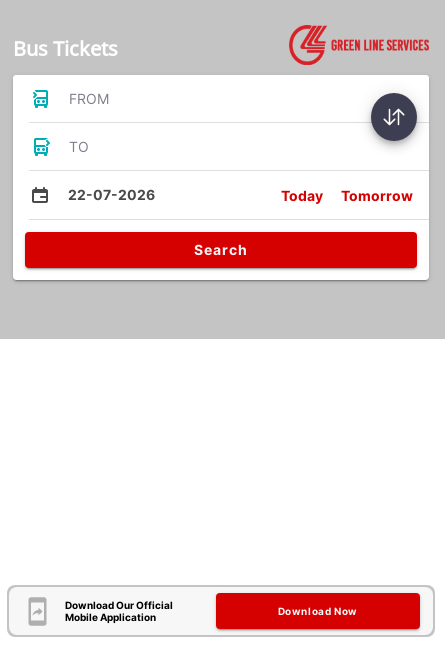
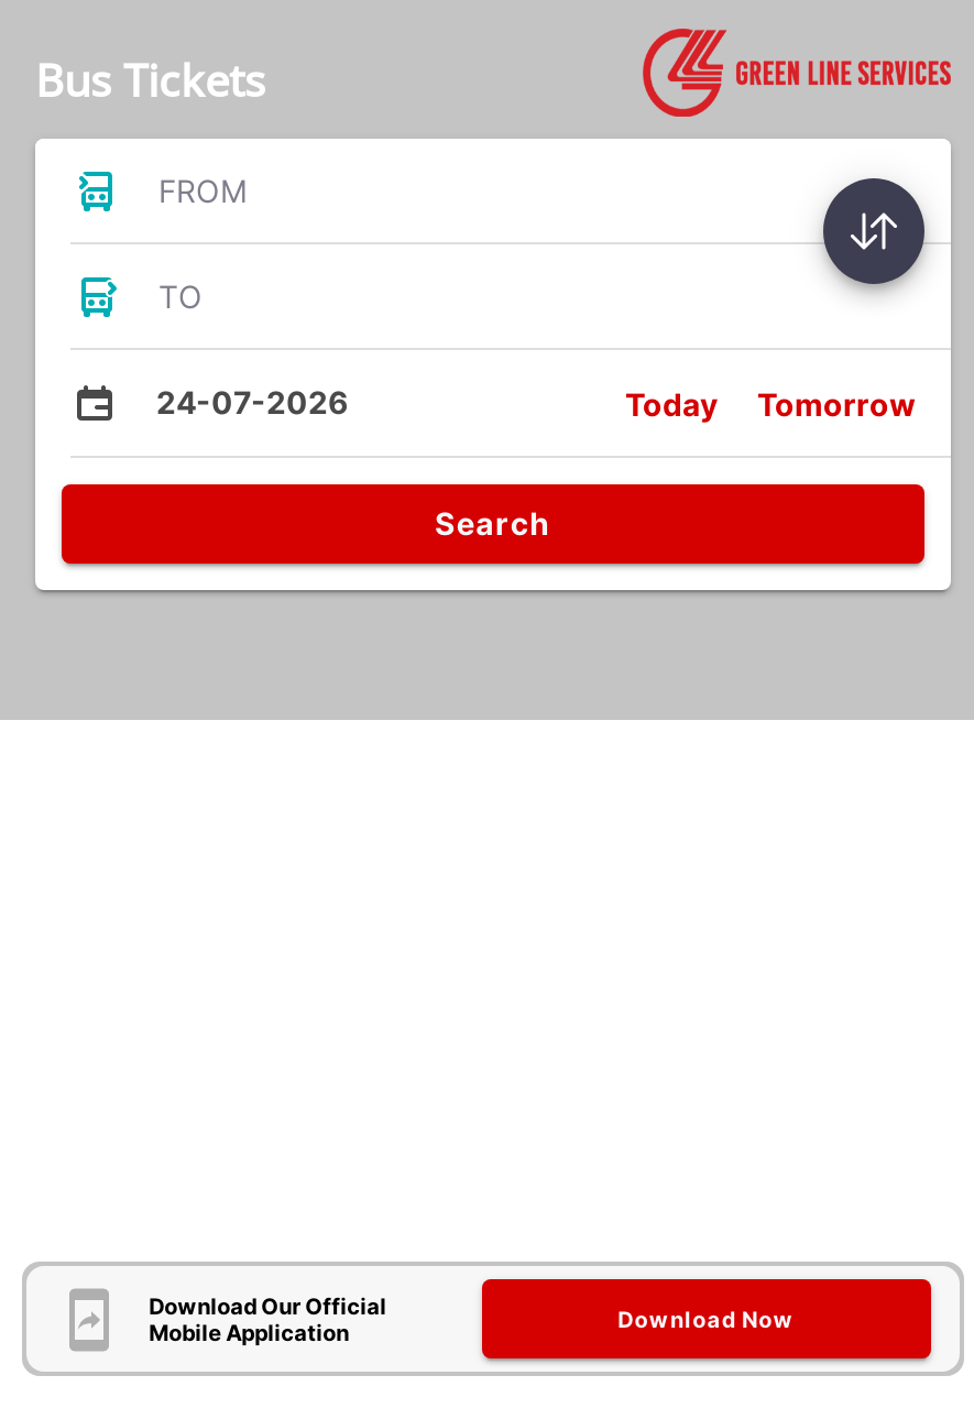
- 22-07-2026
+ 24-07-2026
